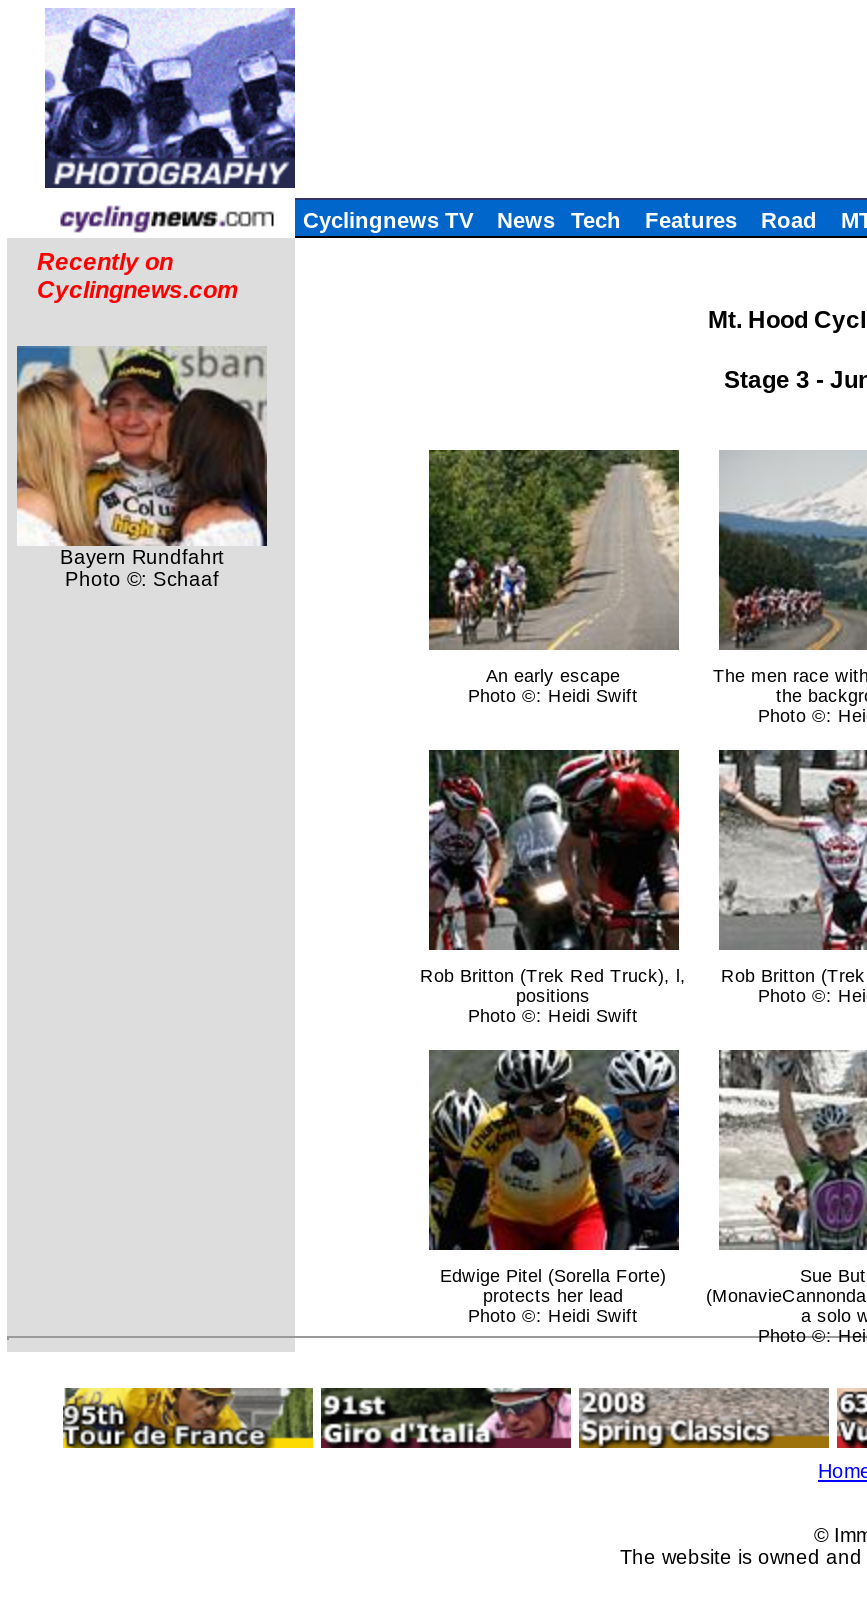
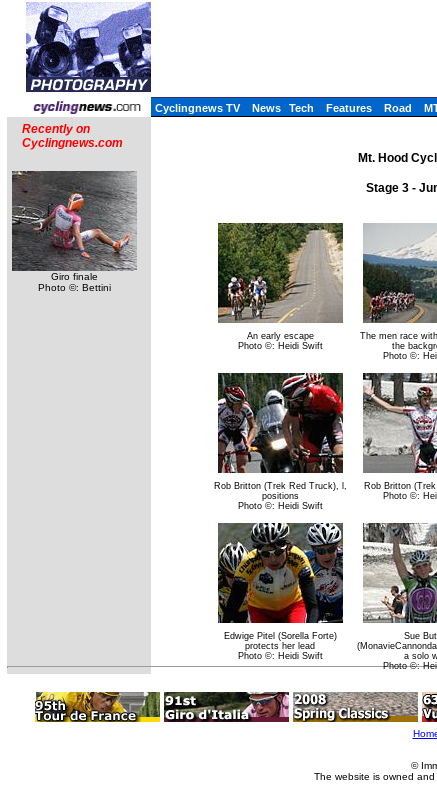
- [image]
- Bayern Rundfahrt
- Photo ©: Schaaf
+ [image]
+ Giro finale
+ Photo ©: Bettini
